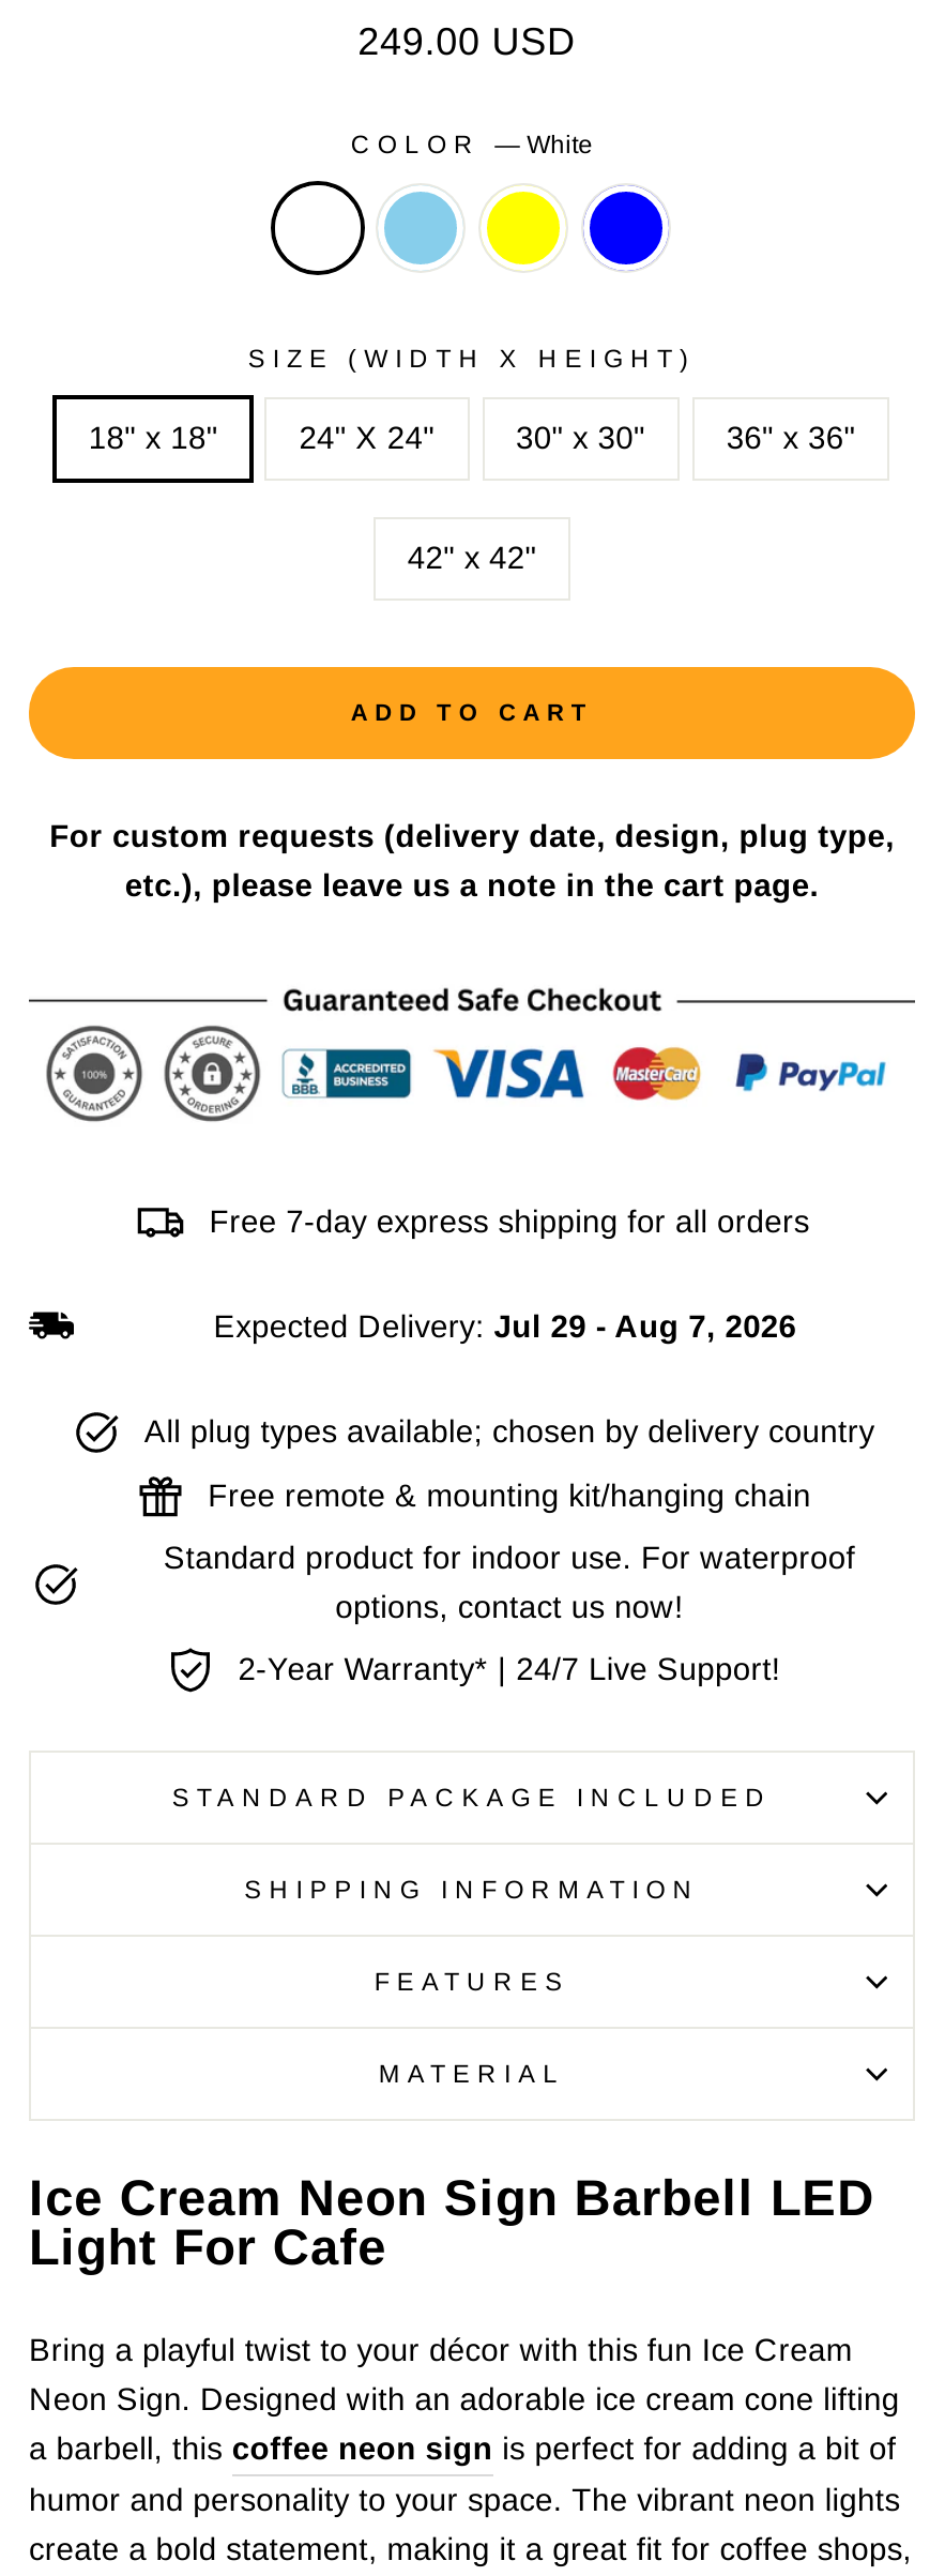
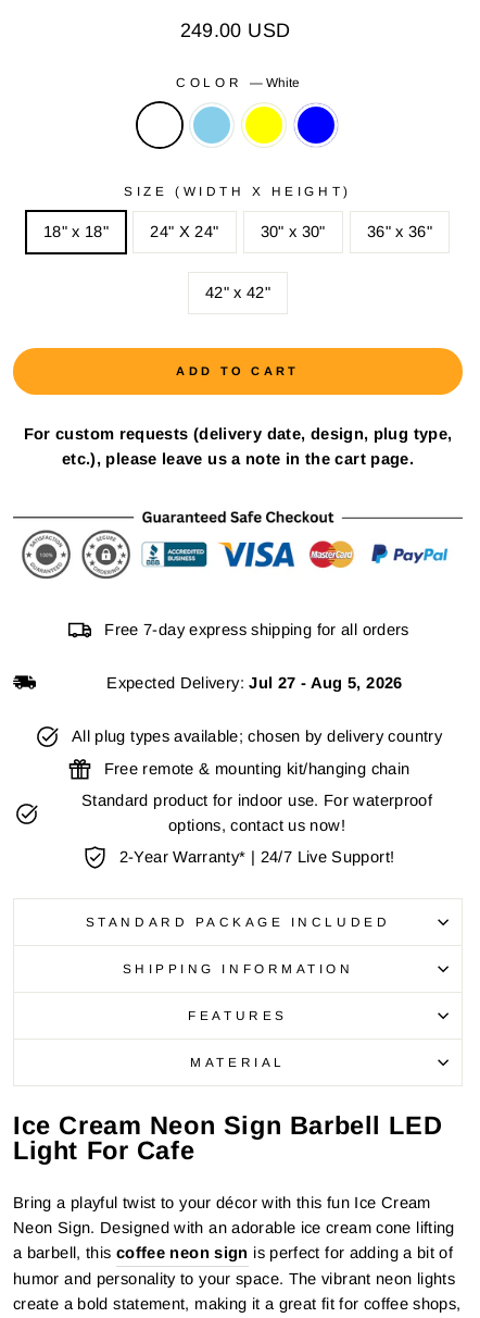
- Expected Delivery: Jul 29 - Aug 7, 2026
+ Expected Delivery: Jul 27 - Aug 5, 2026
